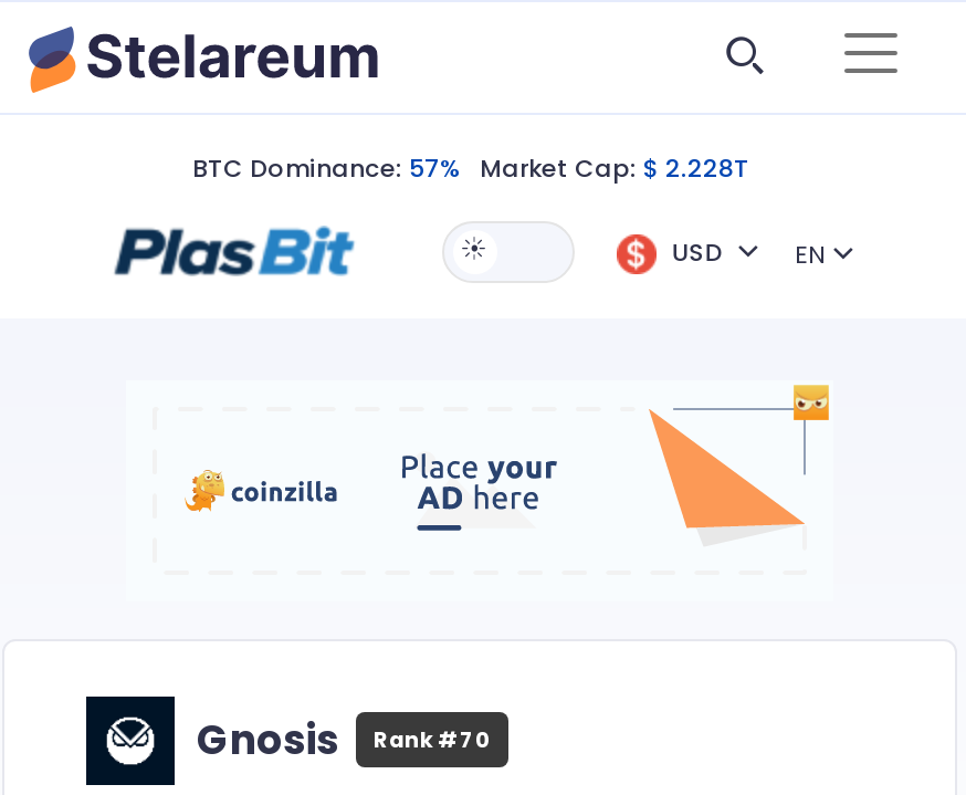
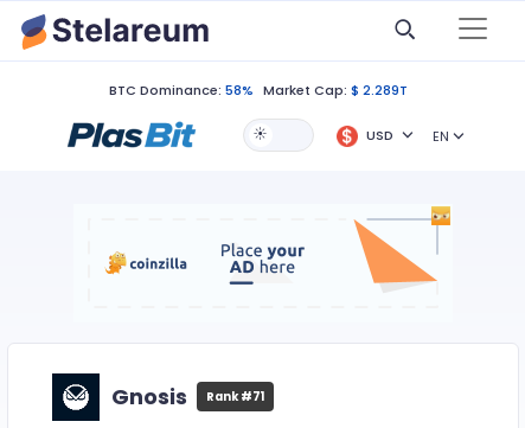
- BTC Dominance: 57% Market Cap: $ 2.228T
+ BTC Dominance: 58% Market Cap: $ 2.289T

- Gnosis Rank #70
+ Gnosis Rank #71
